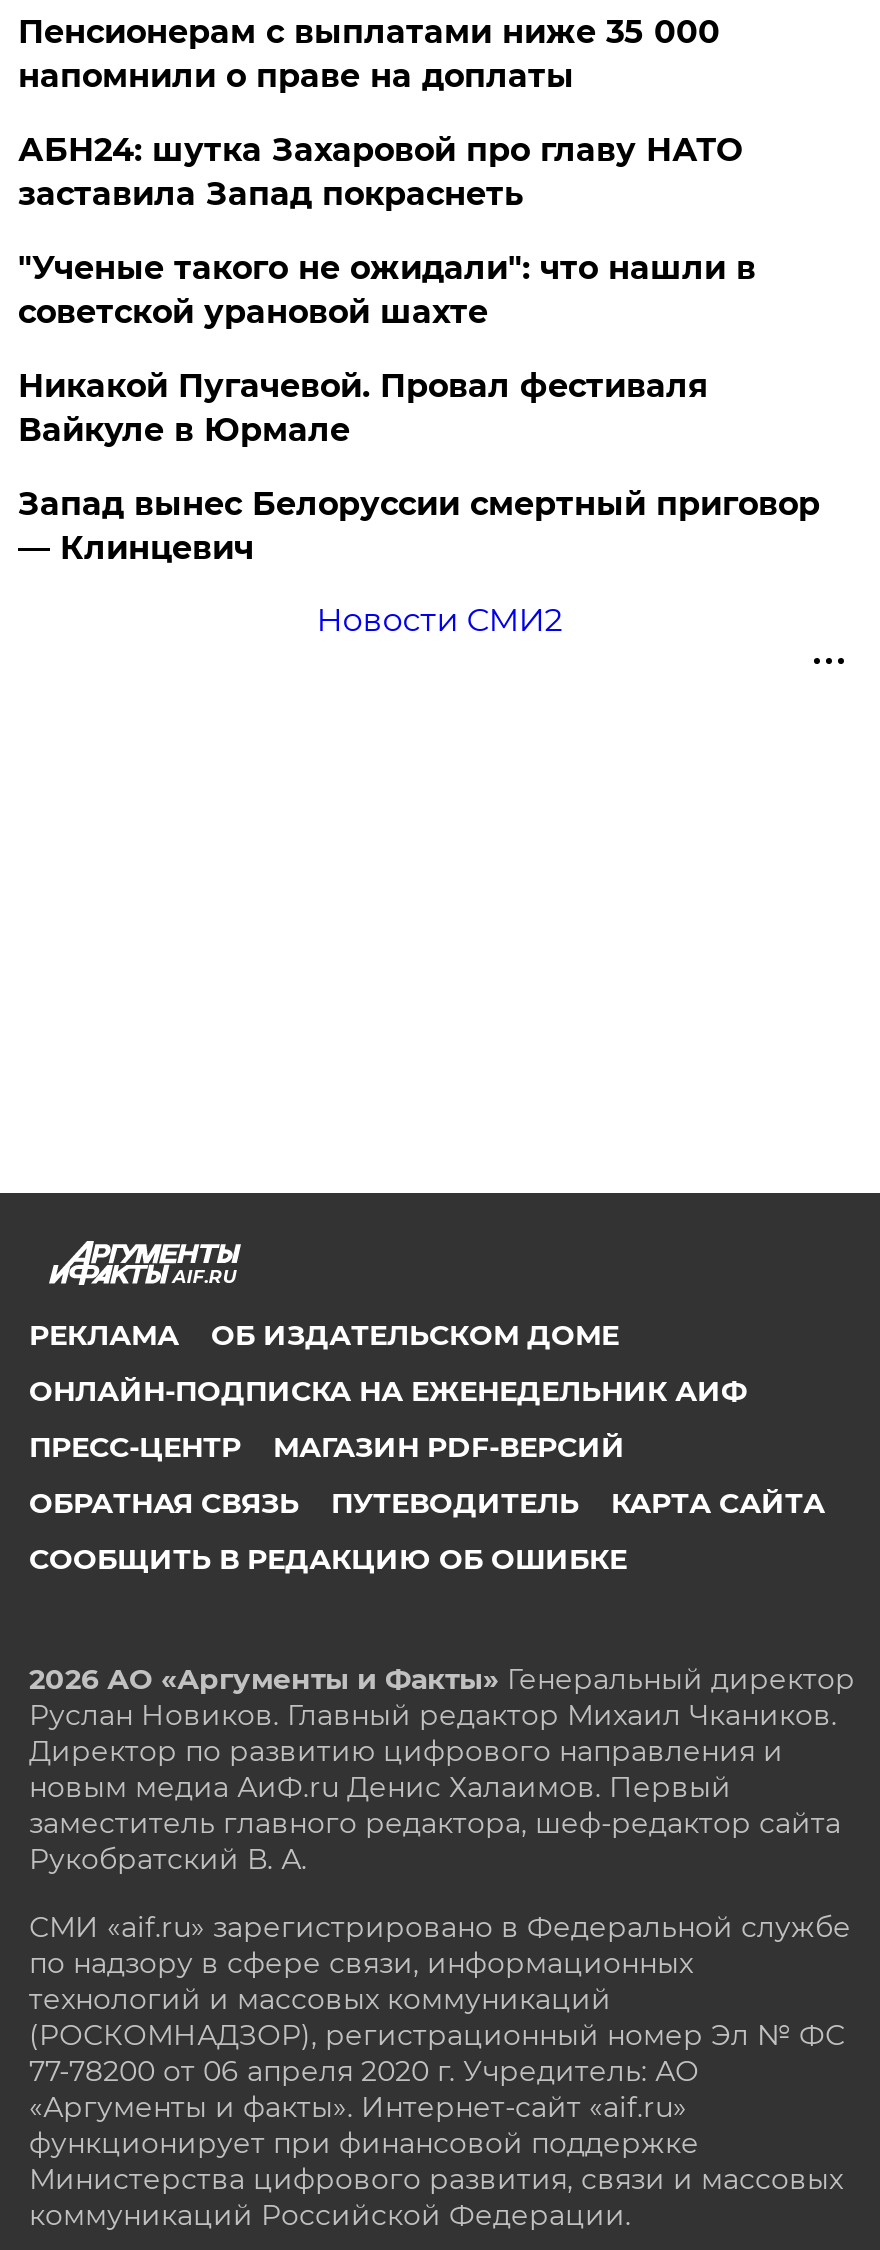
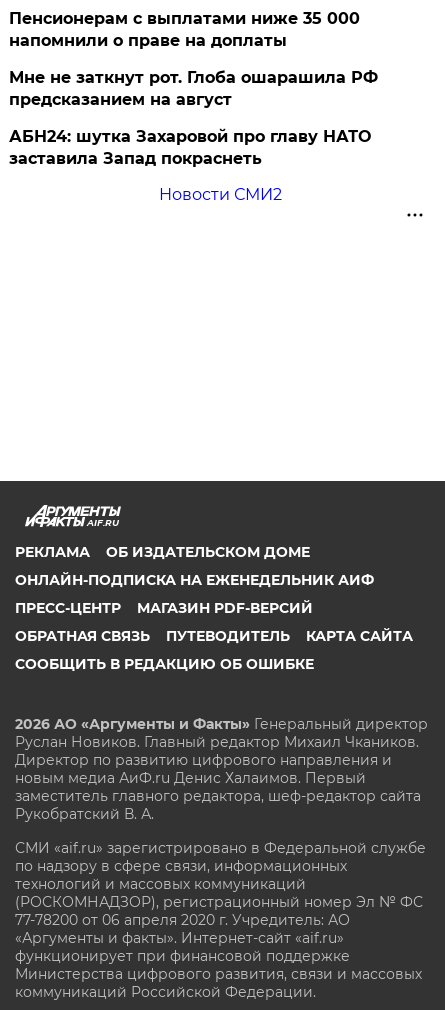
+ Мне не заткнут рот. Глоба ошарашила РФ
+ предсказанием на август

moved down: АБН24: шутка Захаровой про главу НАТО | заставила Запад покраснеть

- "Ученые такого не ожидали": что нашли в
- советской урановой шахте
- Никакой Пугачевой. Провал фестиваля
- Вайкуле в Юрмале
- Запад вынес Белоруссии смертный приговор
- — Клинцевич
